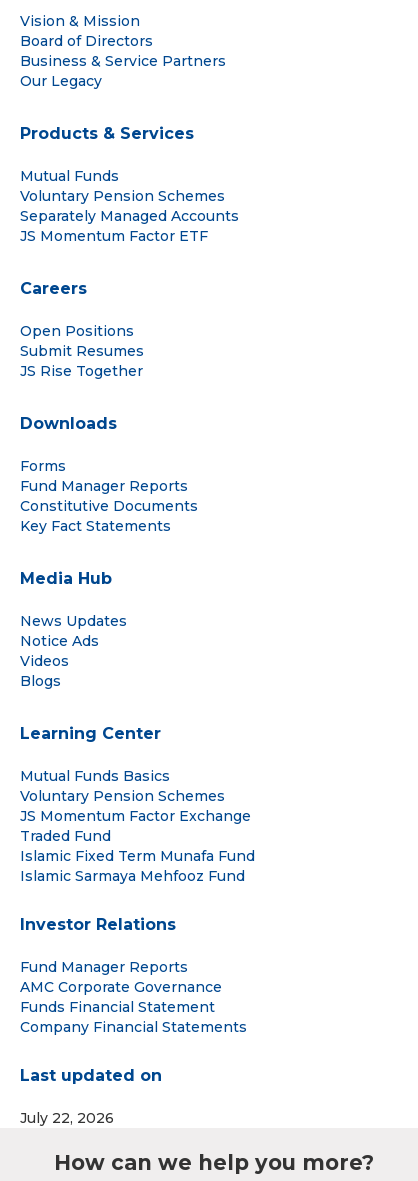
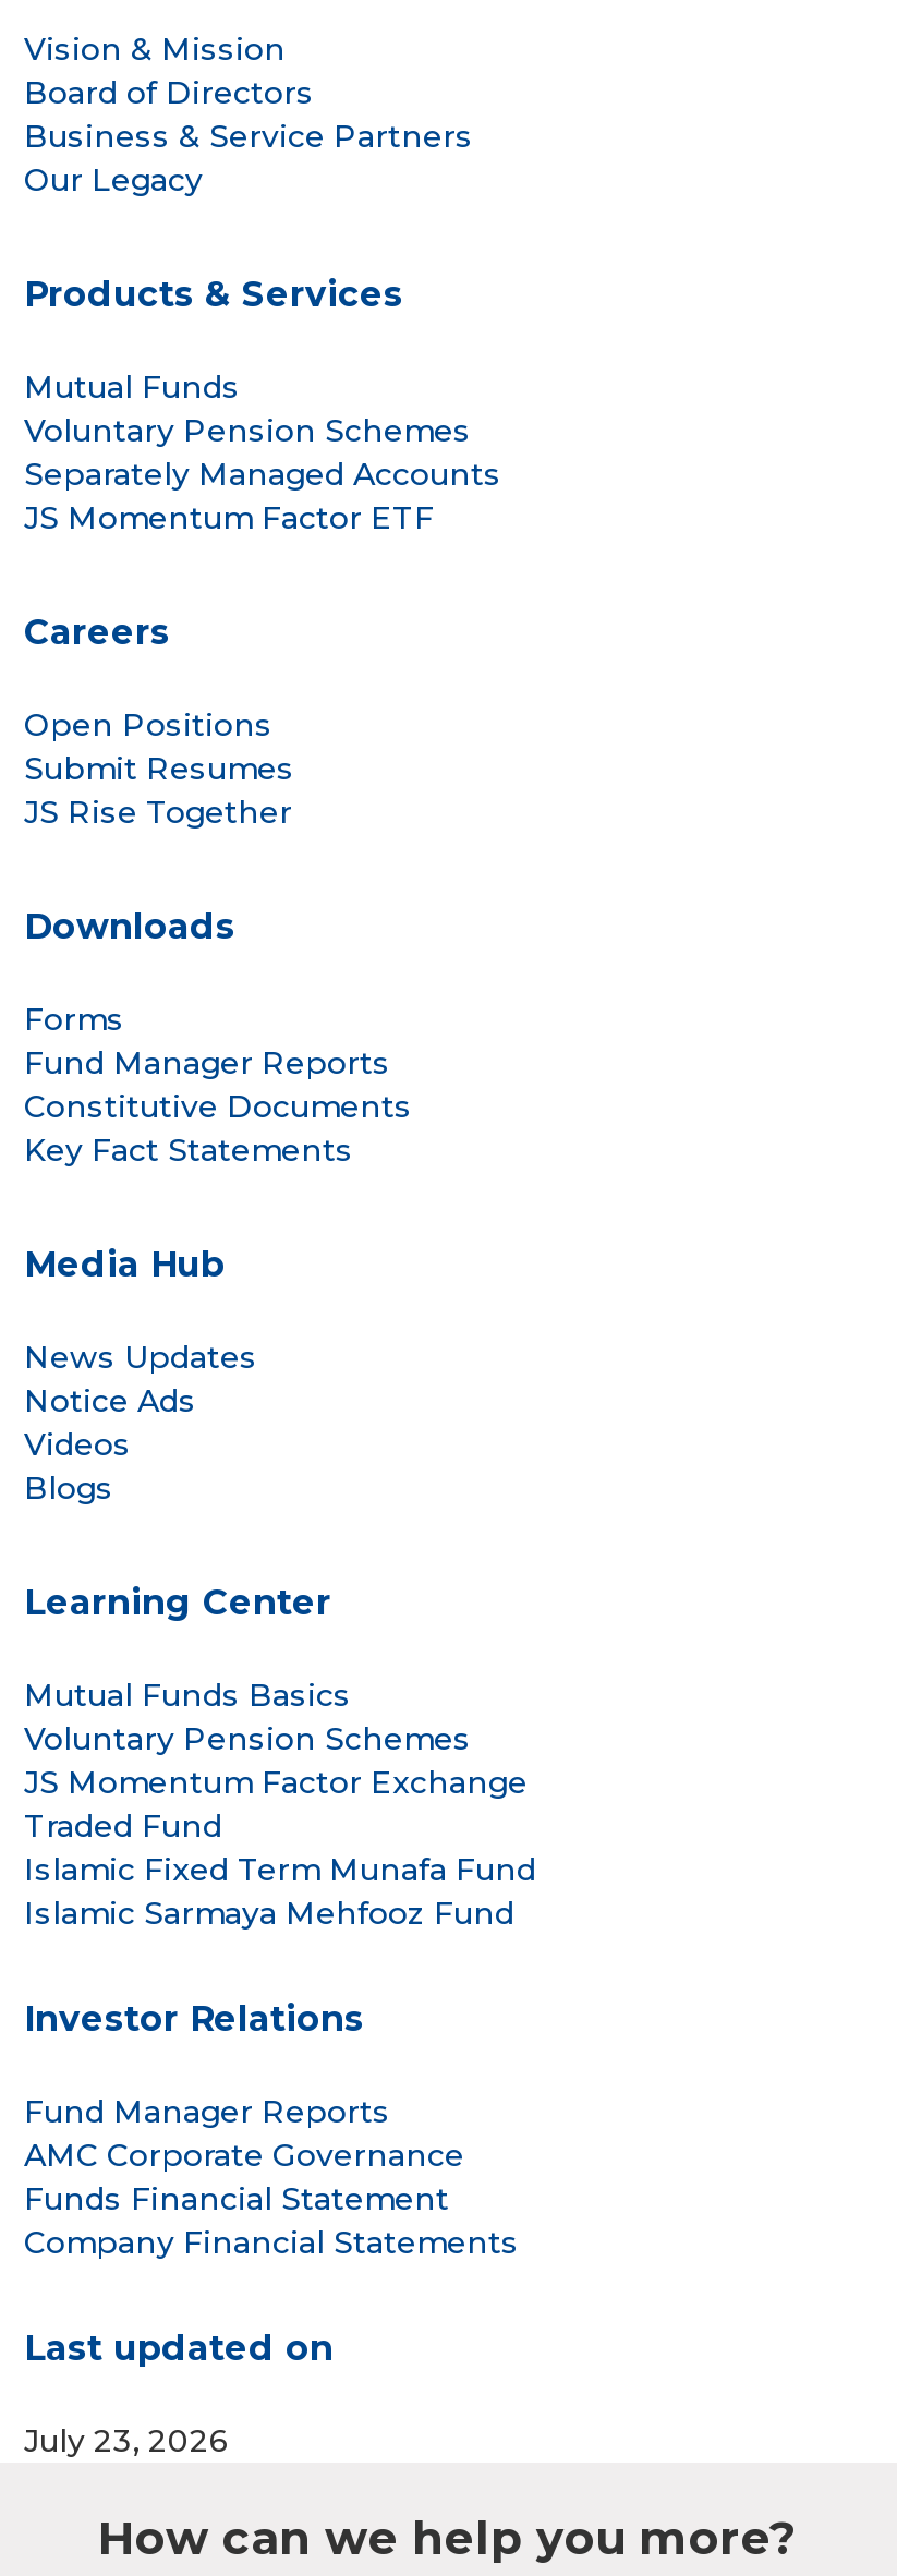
- July 22, 2026
+ July 23, 2026
